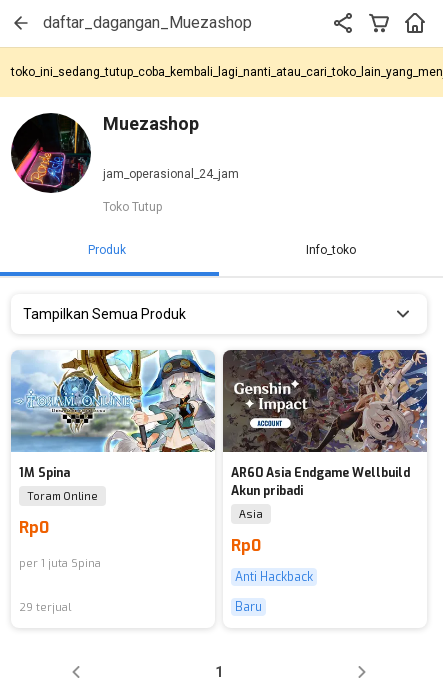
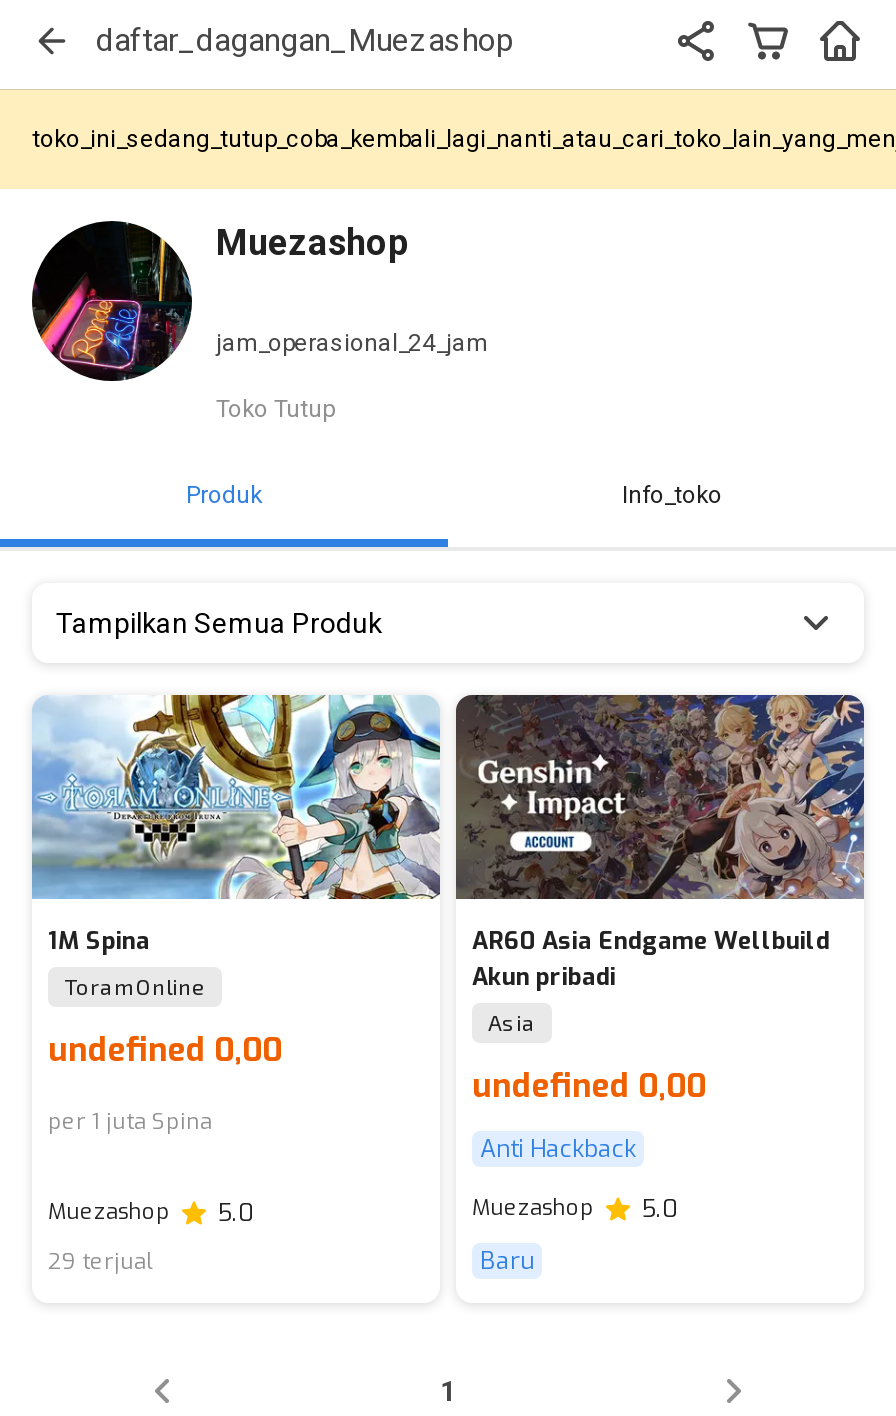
- Rp0
+ undefined 0,00

- Rp0
+ undefined 0,00

+ Muezashop
+ 5.0

+ Muezashop
+ 5.0
